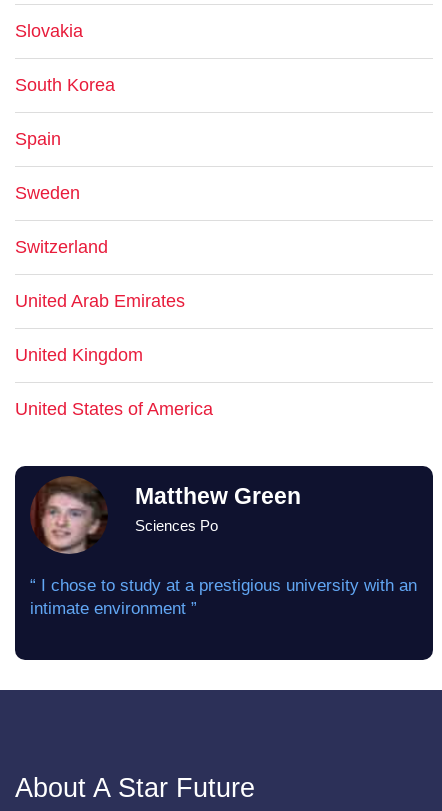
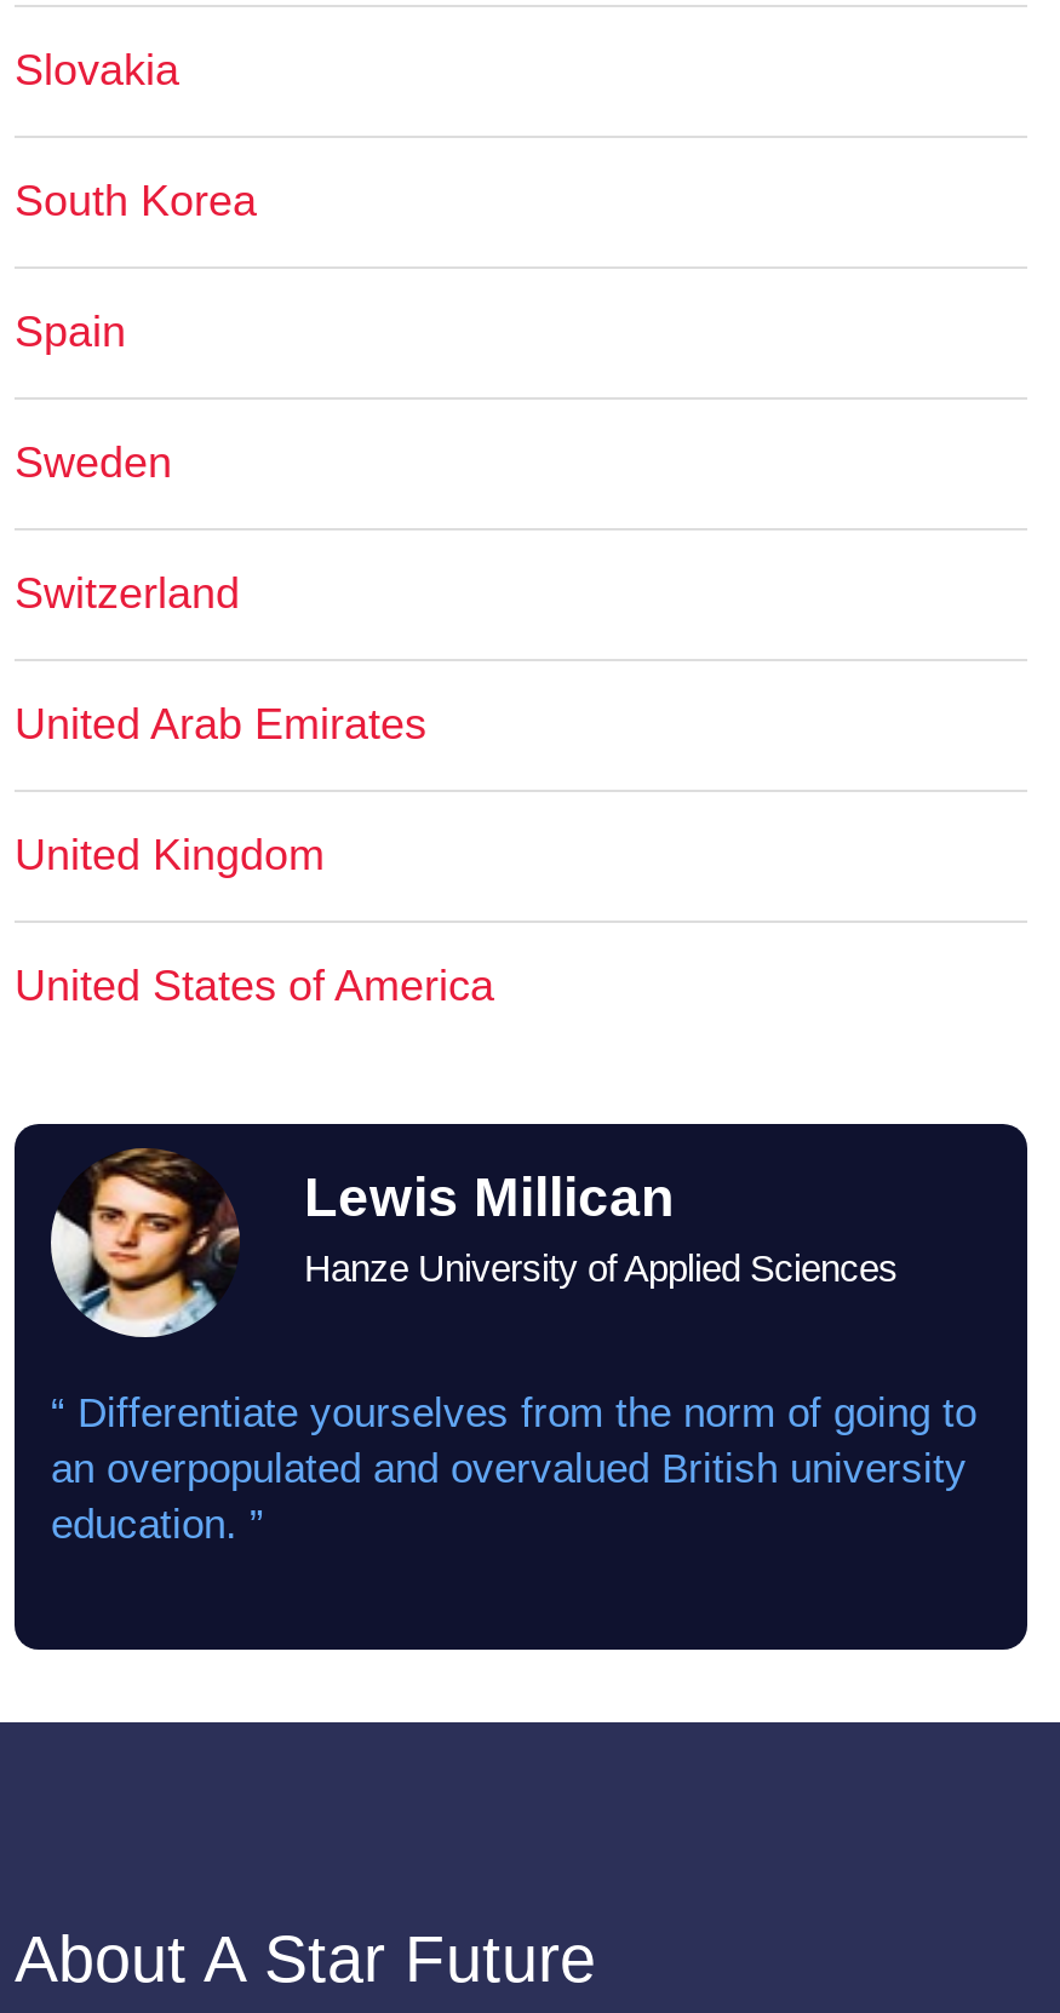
- [image]
- Matthew Green
- Sciences Po
+ [image]
+ Lewis Millican
+ Hanze University of Applied Sciences

- “ I chose to study at a prestigious university with an
- intimate environment ”
+ “ Differentiate yourselves from the norm of going to
+ an overpopulated and overvalued British university
+ education. ”
